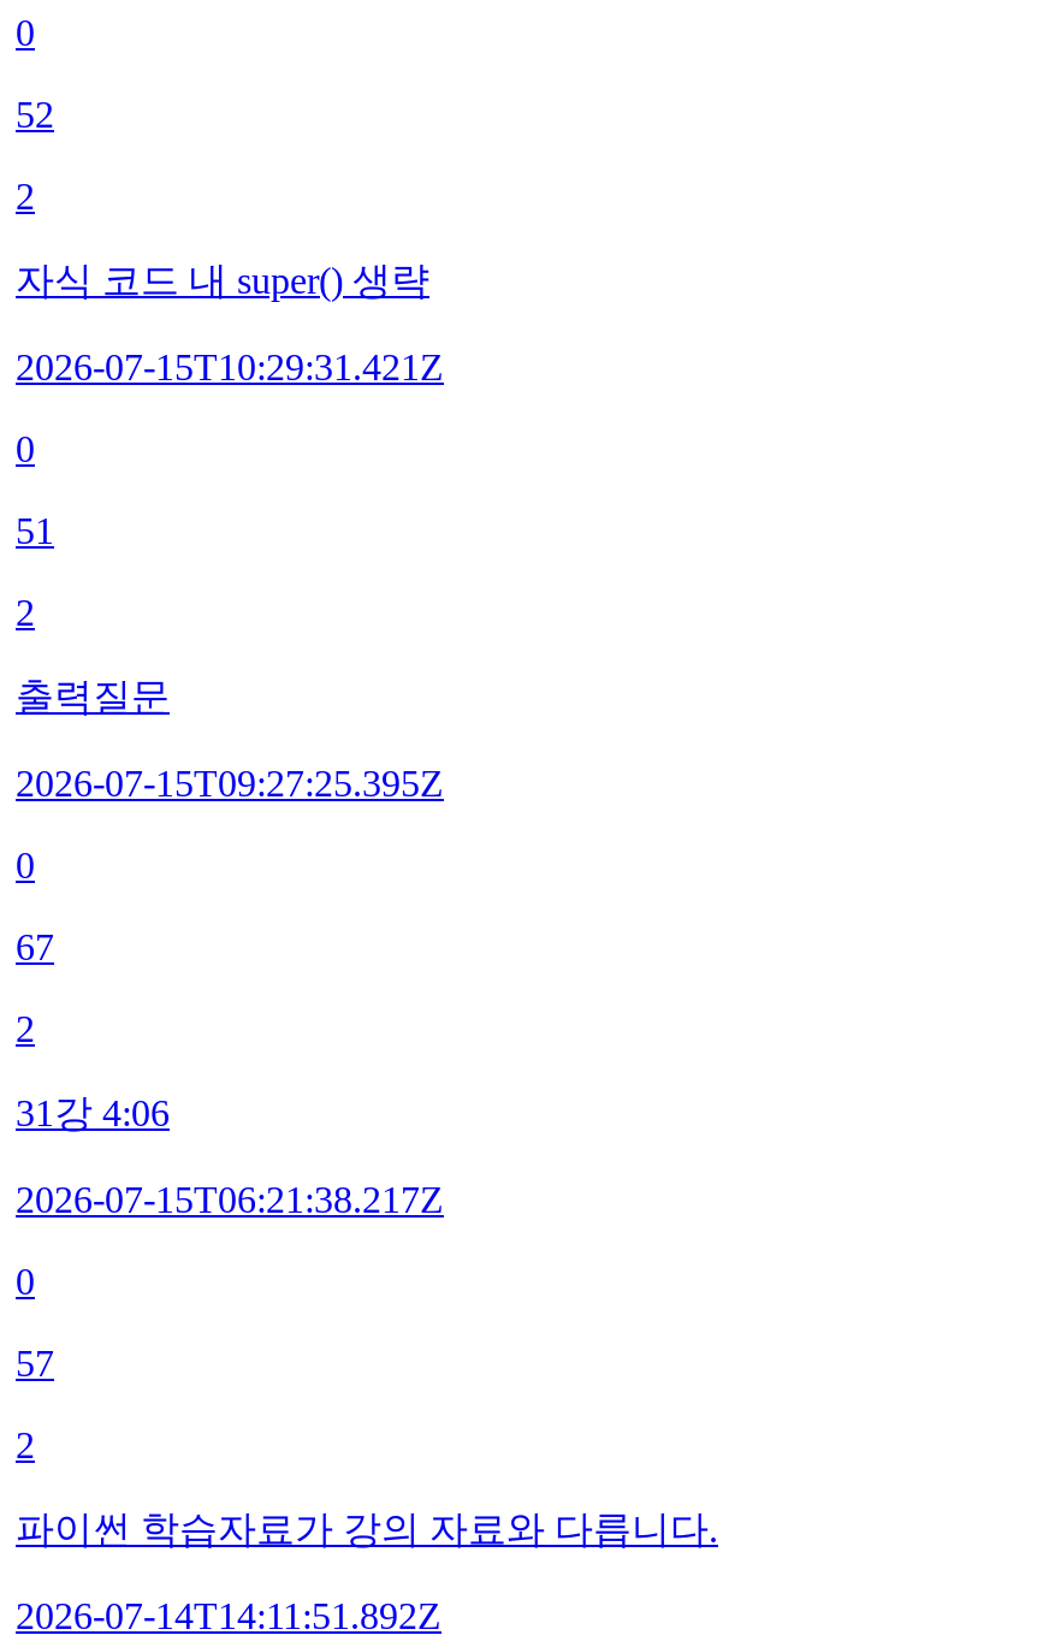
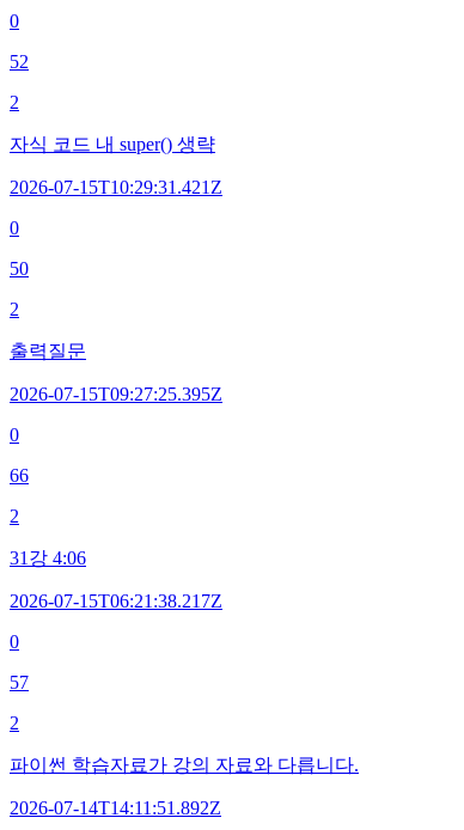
- 51
+ 50

- 67
+ 66
